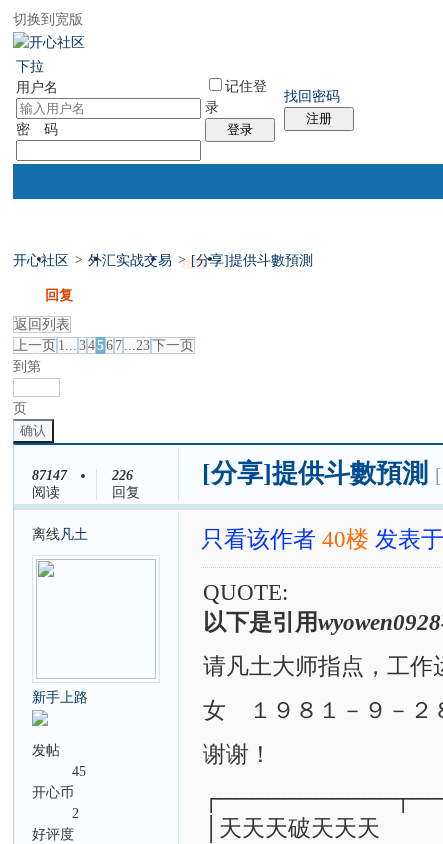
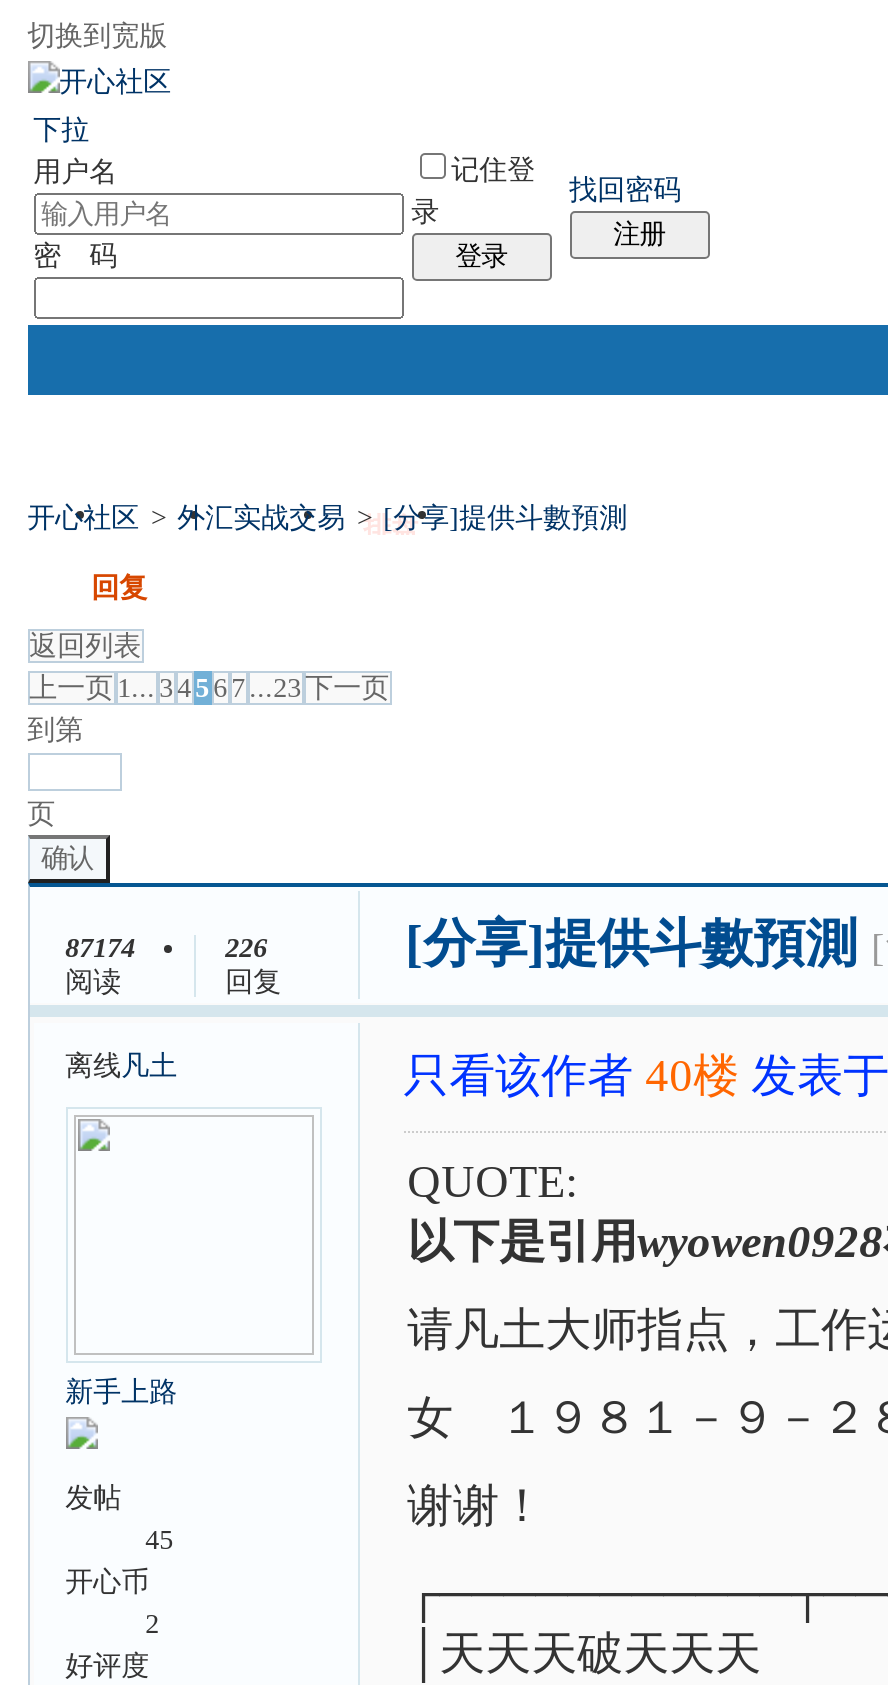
- 87147
+ 87174
